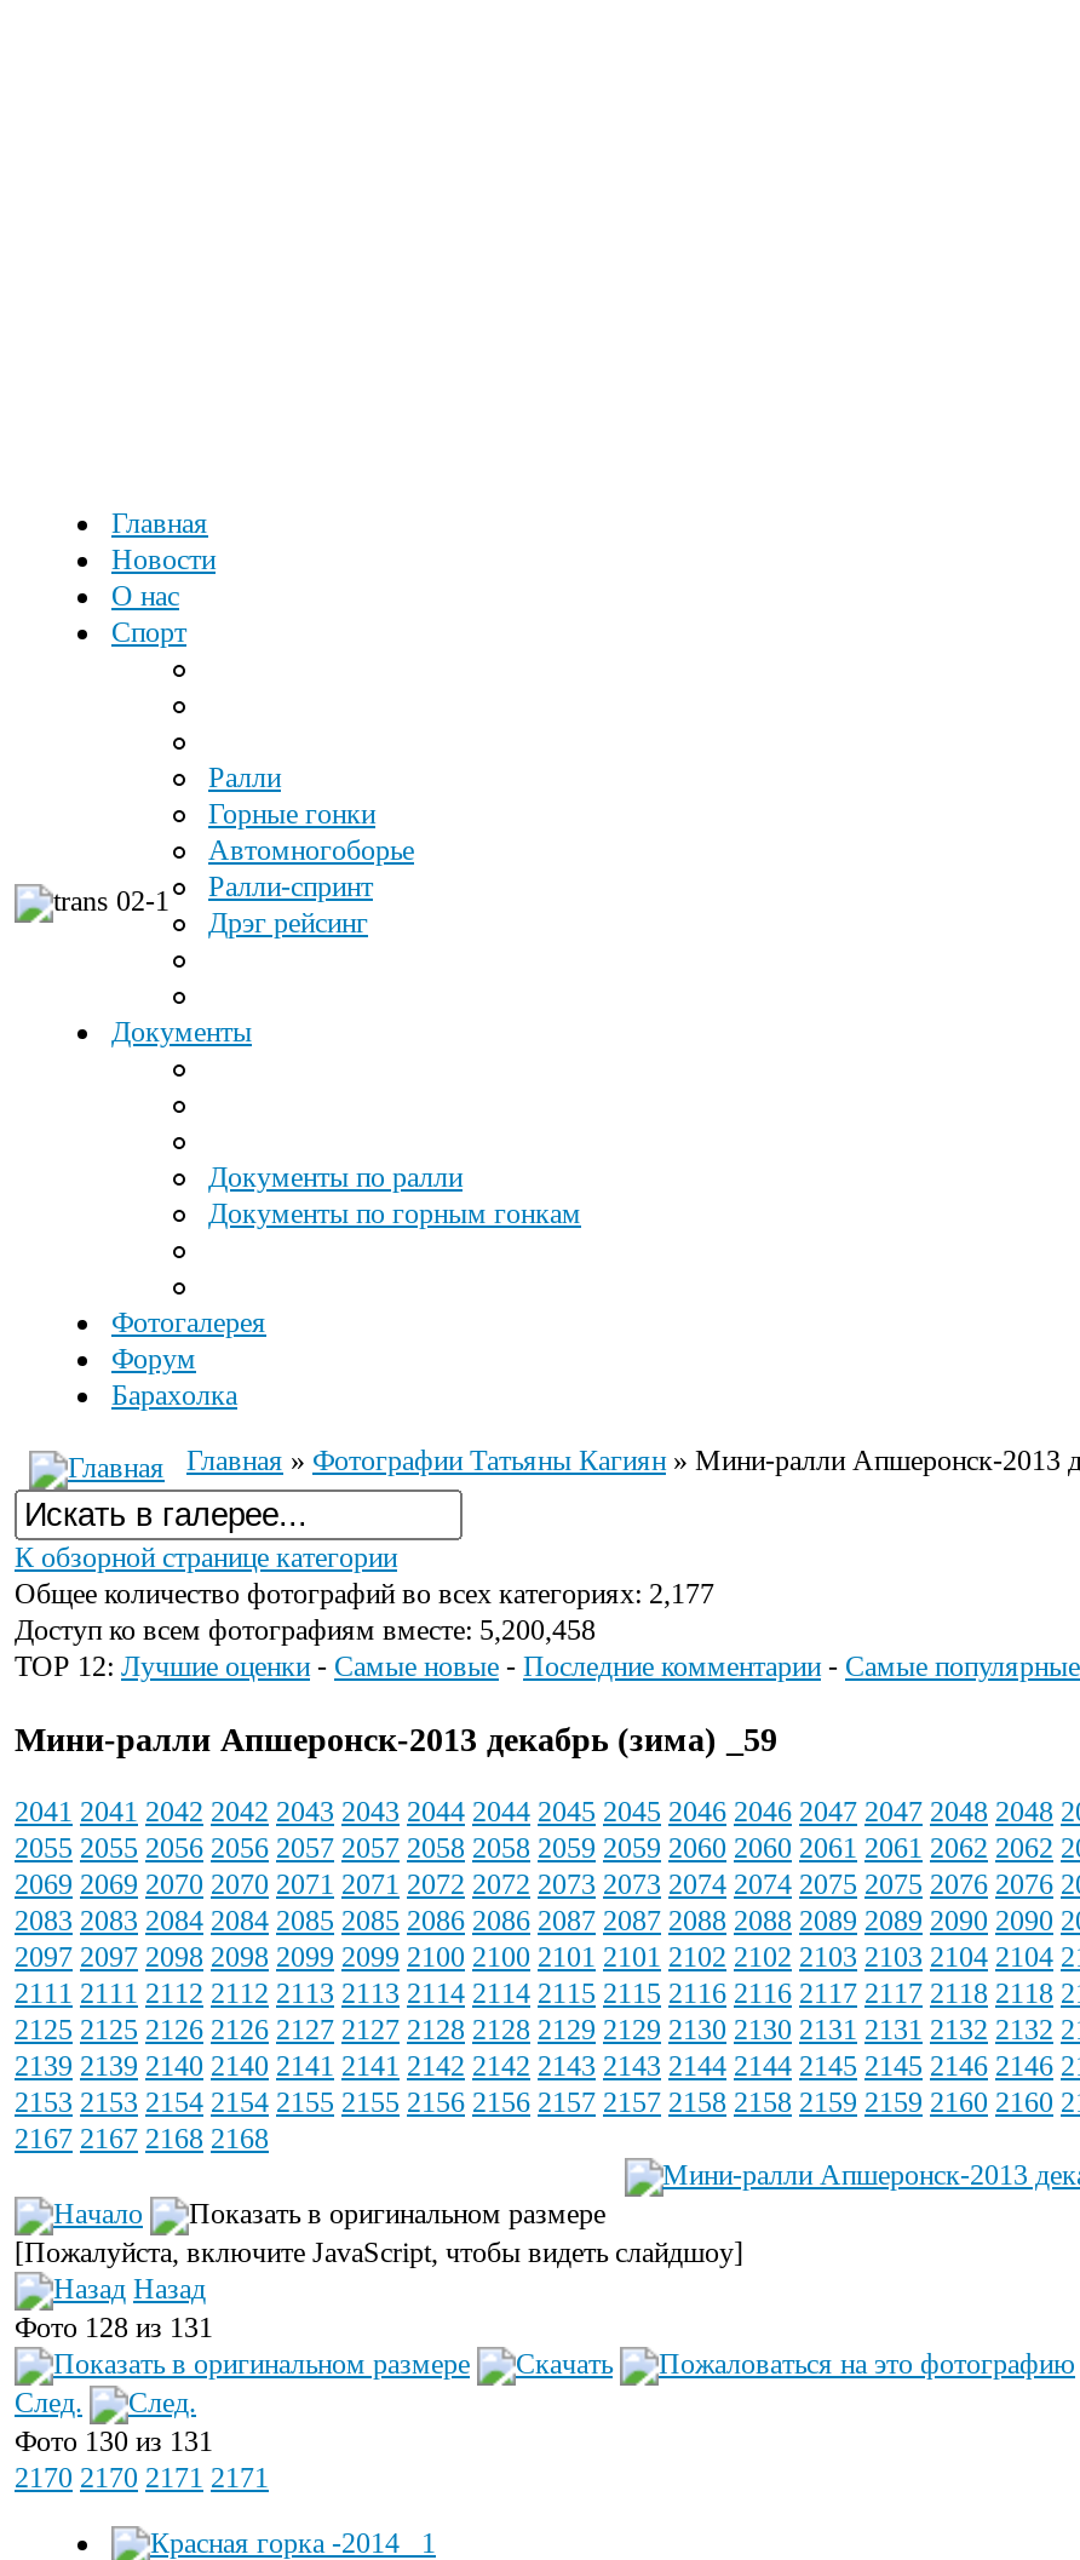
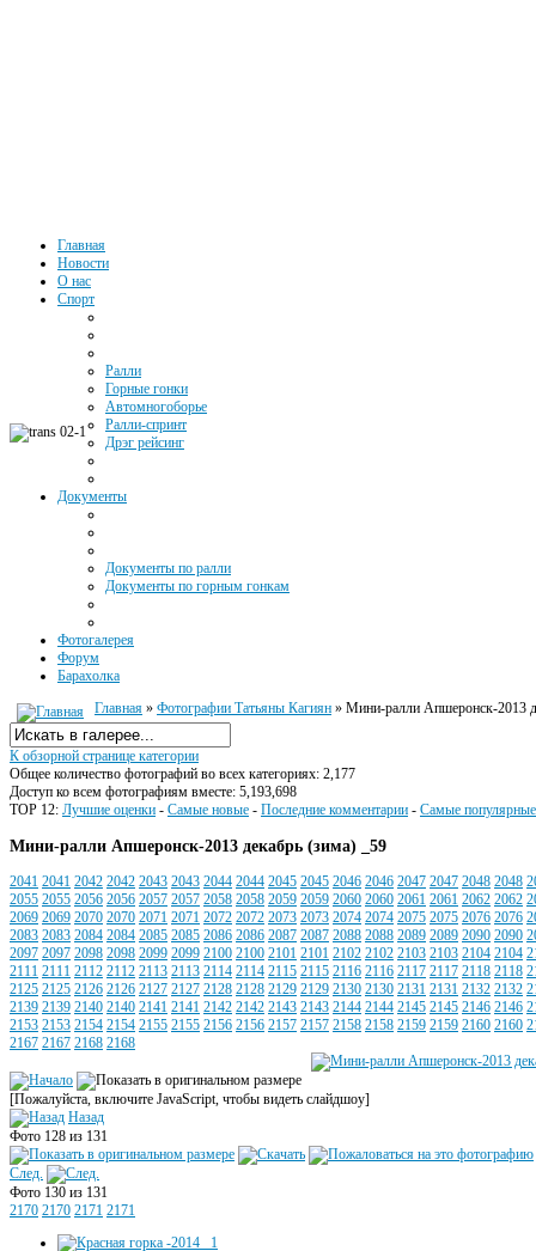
- Доступ ко всем фотографиям вместе: 5,200,458
+ Доступ ко всем фотографиям вместе: 5,193,698
